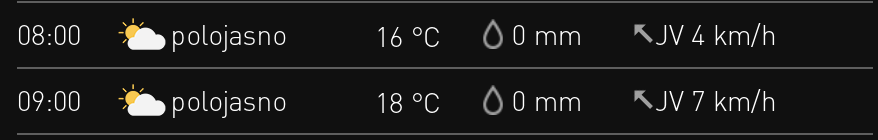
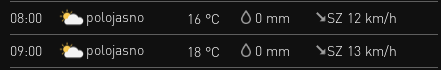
- JV 4 km/h
+ SZ 12 km/h

- JV 7 km/h
+ SZ 13 km/h
